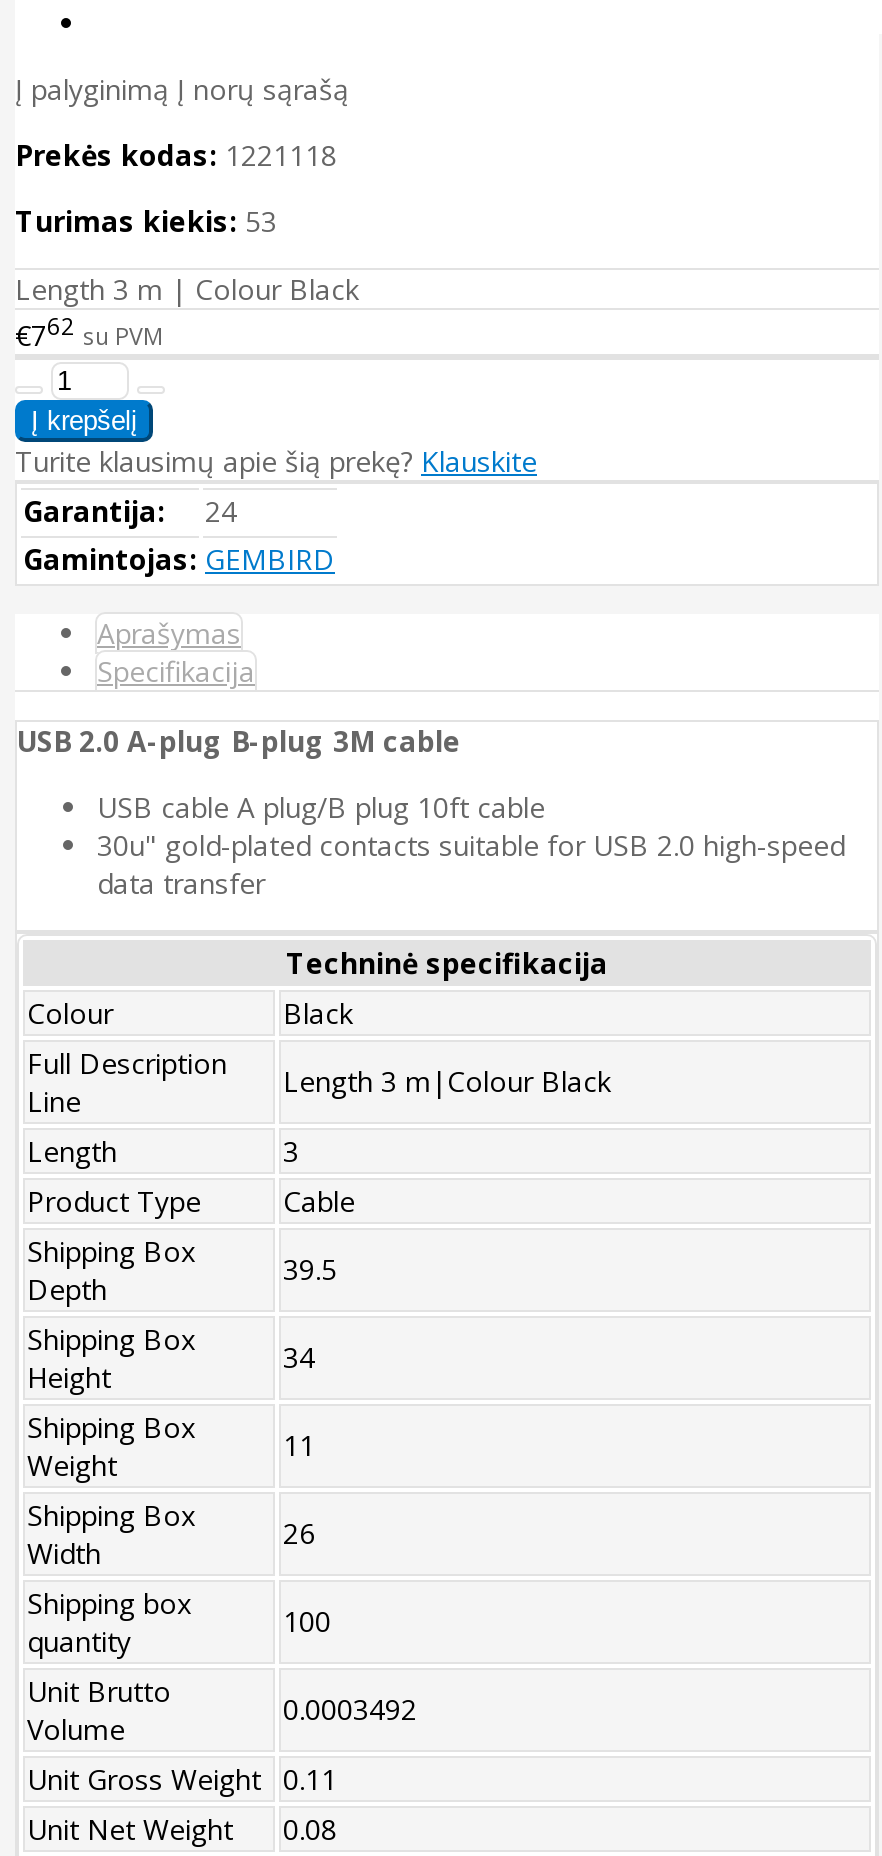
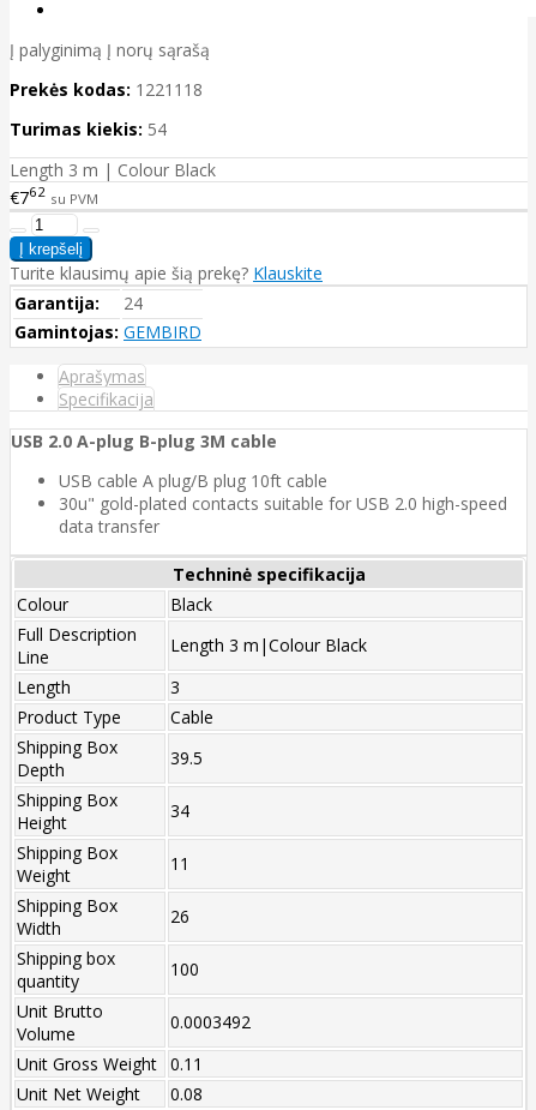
- Turimas kiekis: 53
+ Turimas kiekis: 54
